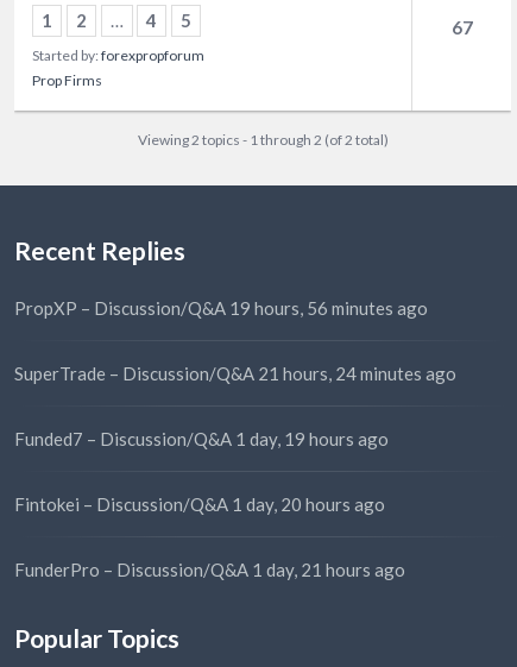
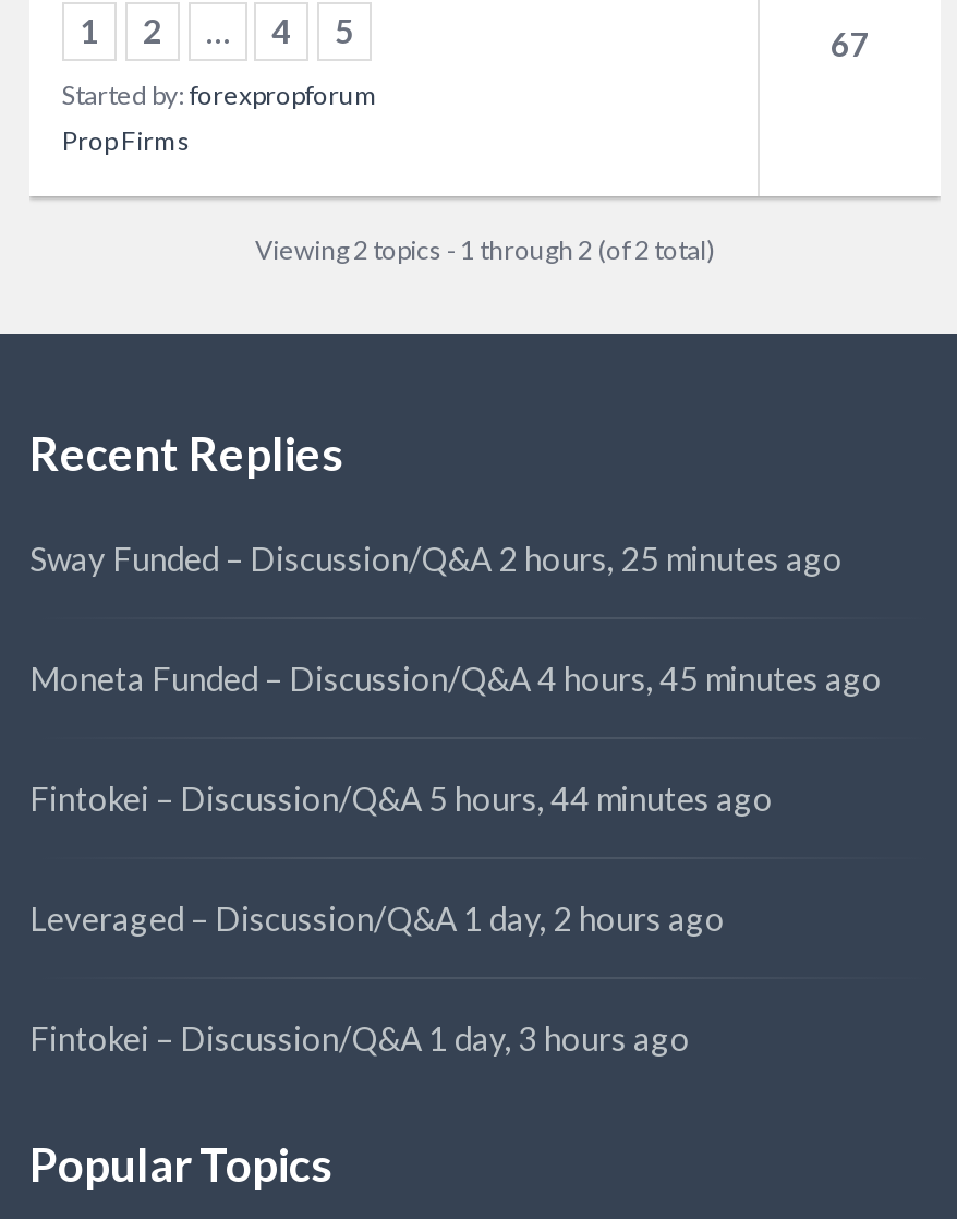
- PropXP – Discussion/Q&A 19 hours, 56 minutes ago
+ Sway Funded – Discussion/Q&A 2 hours, 25 minutes ago

- SuperTrade – Discussion/Q&A 21 hours, 24 minutes ago
+ Moneta Funded – Discussion/Q&A 4 hours, 45 minutes ago

- Funded7 – Discussion/Q&A 1 day, 19 hours ago
+ Fintokei – Discussion/Q&A 5 hours, 44 minutes ago

- Fintokei – Discussion/Q&A 1 day, 20 hours ago
+ Leveraged – Discussion/Q&A 1 day, 2 hours ago

- FunderPro – Discussion/Q&A 1 day, 21 hours ago
+ Fintokei – Discussion/Q&A 1 day, 3 hours ago
